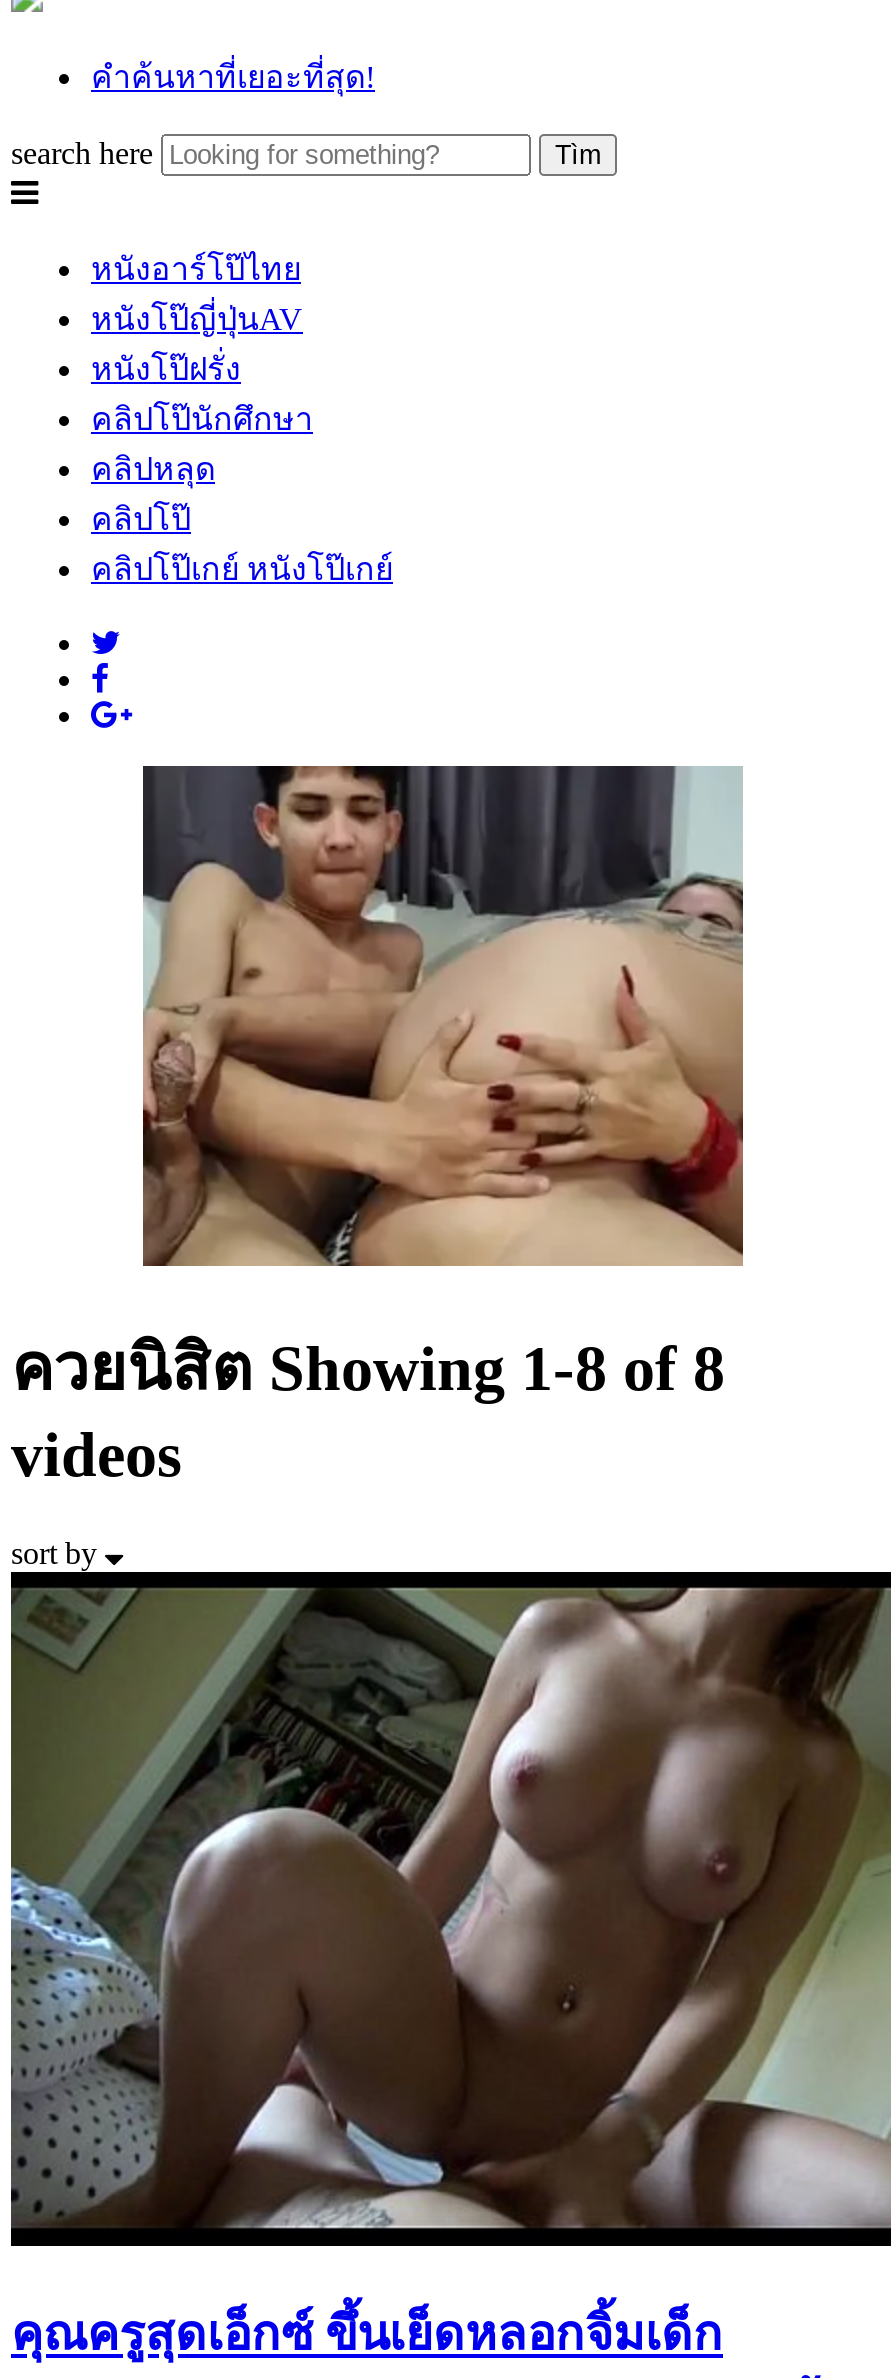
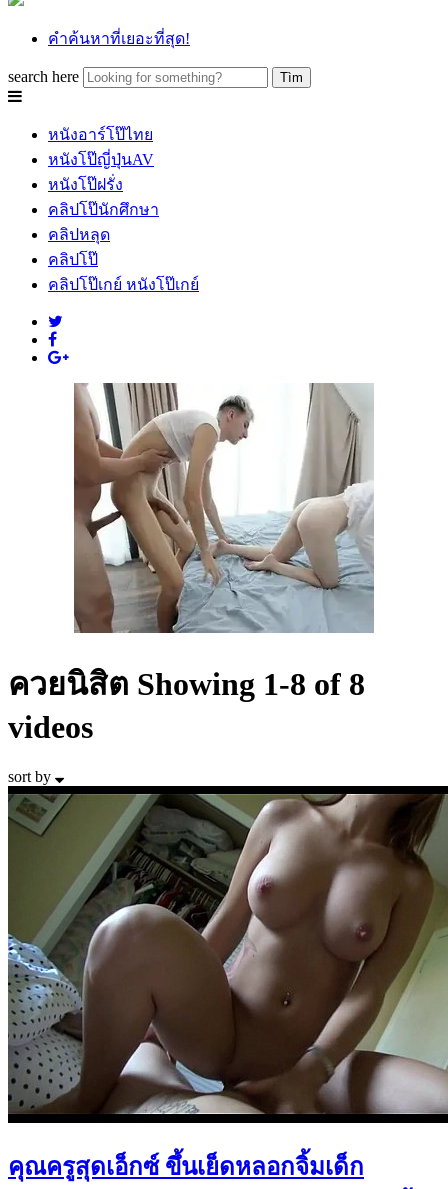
- [image]
+ [image]
